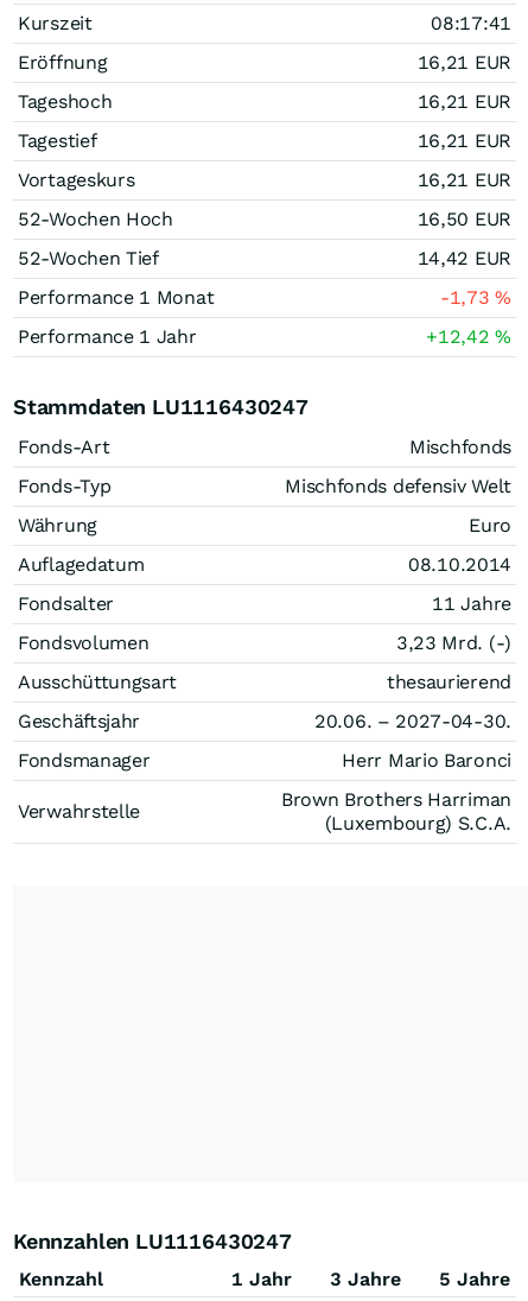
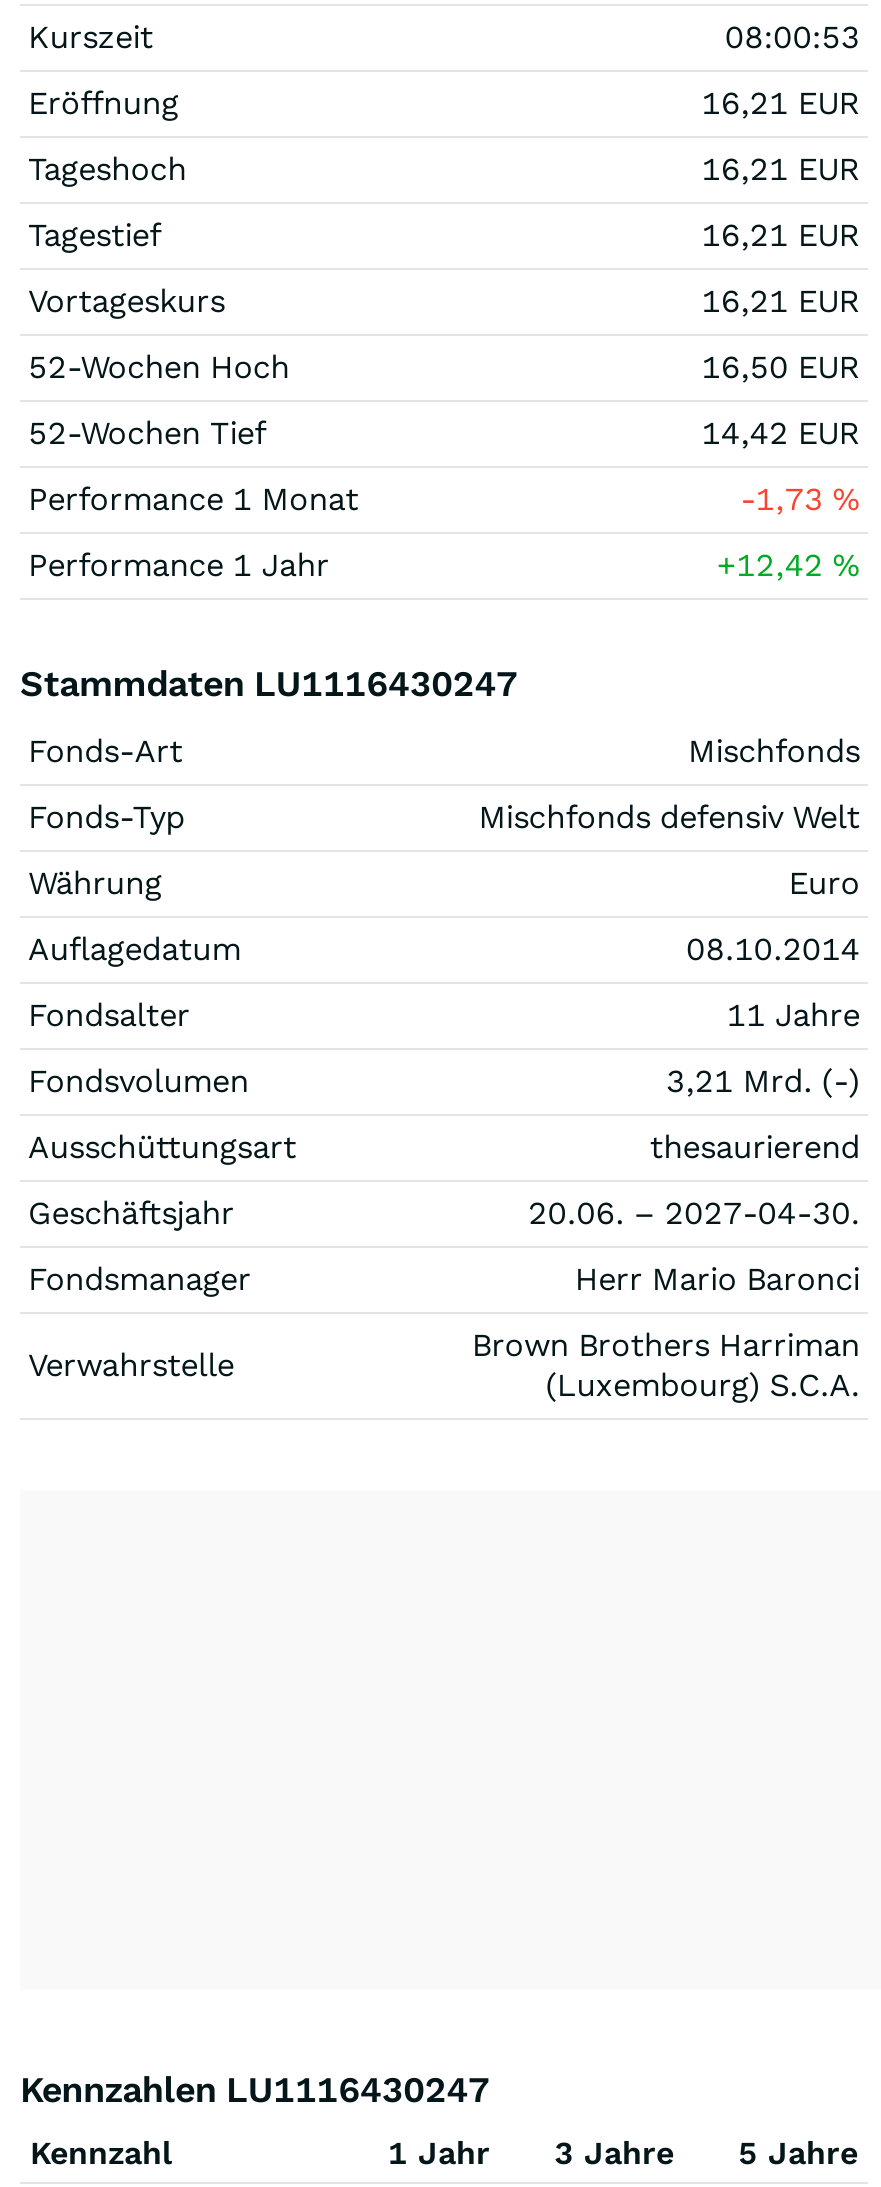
- 08:17:41
+ 08:00:53

- 3,23 Mrd. (-)
+ 3,21 Mrd. (-)
